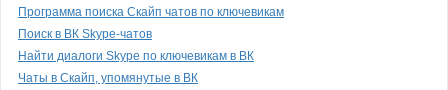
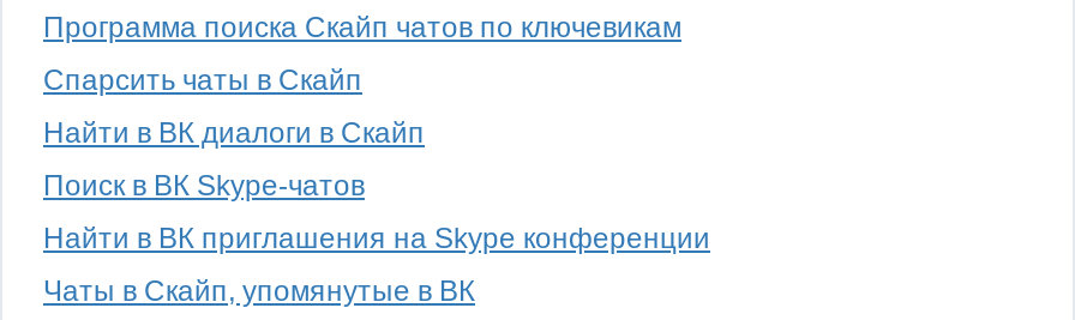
+ Спарсить чаты в Скайп
+ Найти в ВК диалоги в Скайп

- Найти диалоги Skype по ключевикам в ВК
+ Найти в ВК приглашения на Skype конференции
